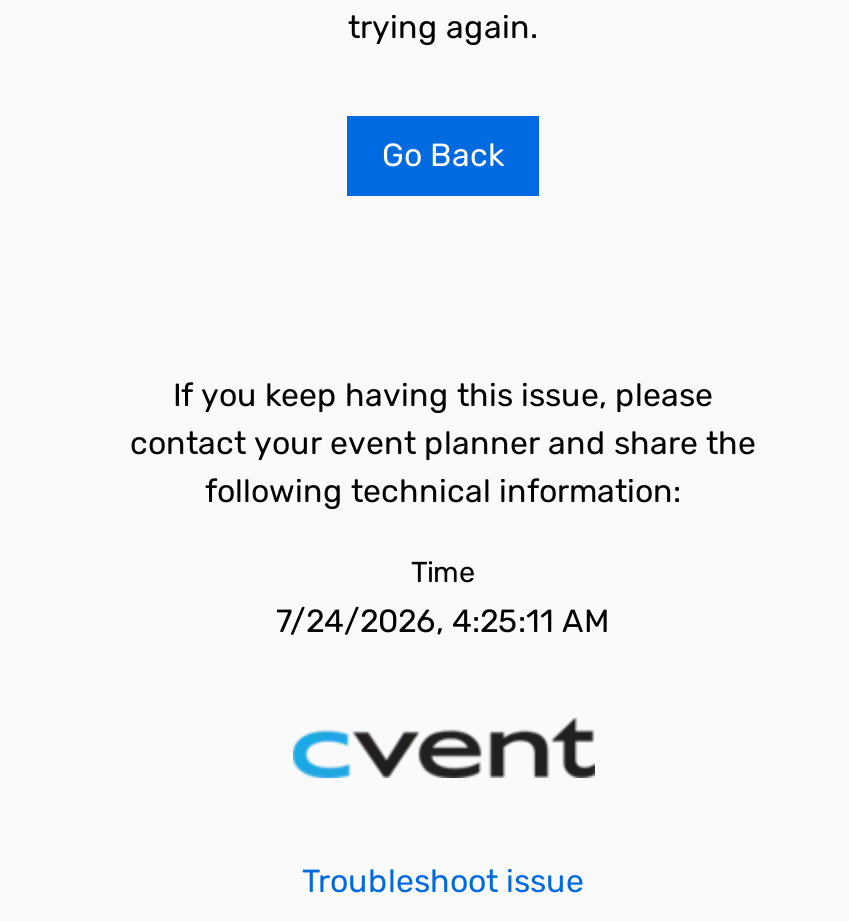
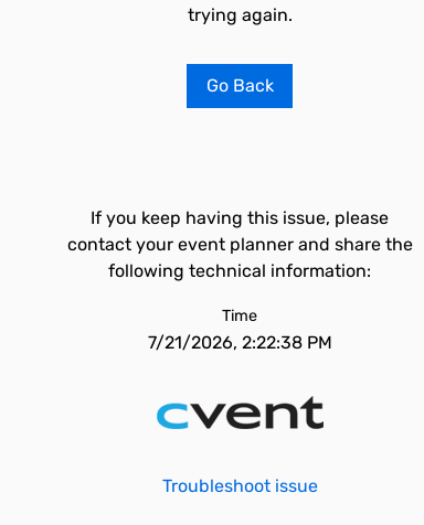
- 7/24/2026, 4:25:11 AM
+ 7/21/2026, 2:22:38 PM
